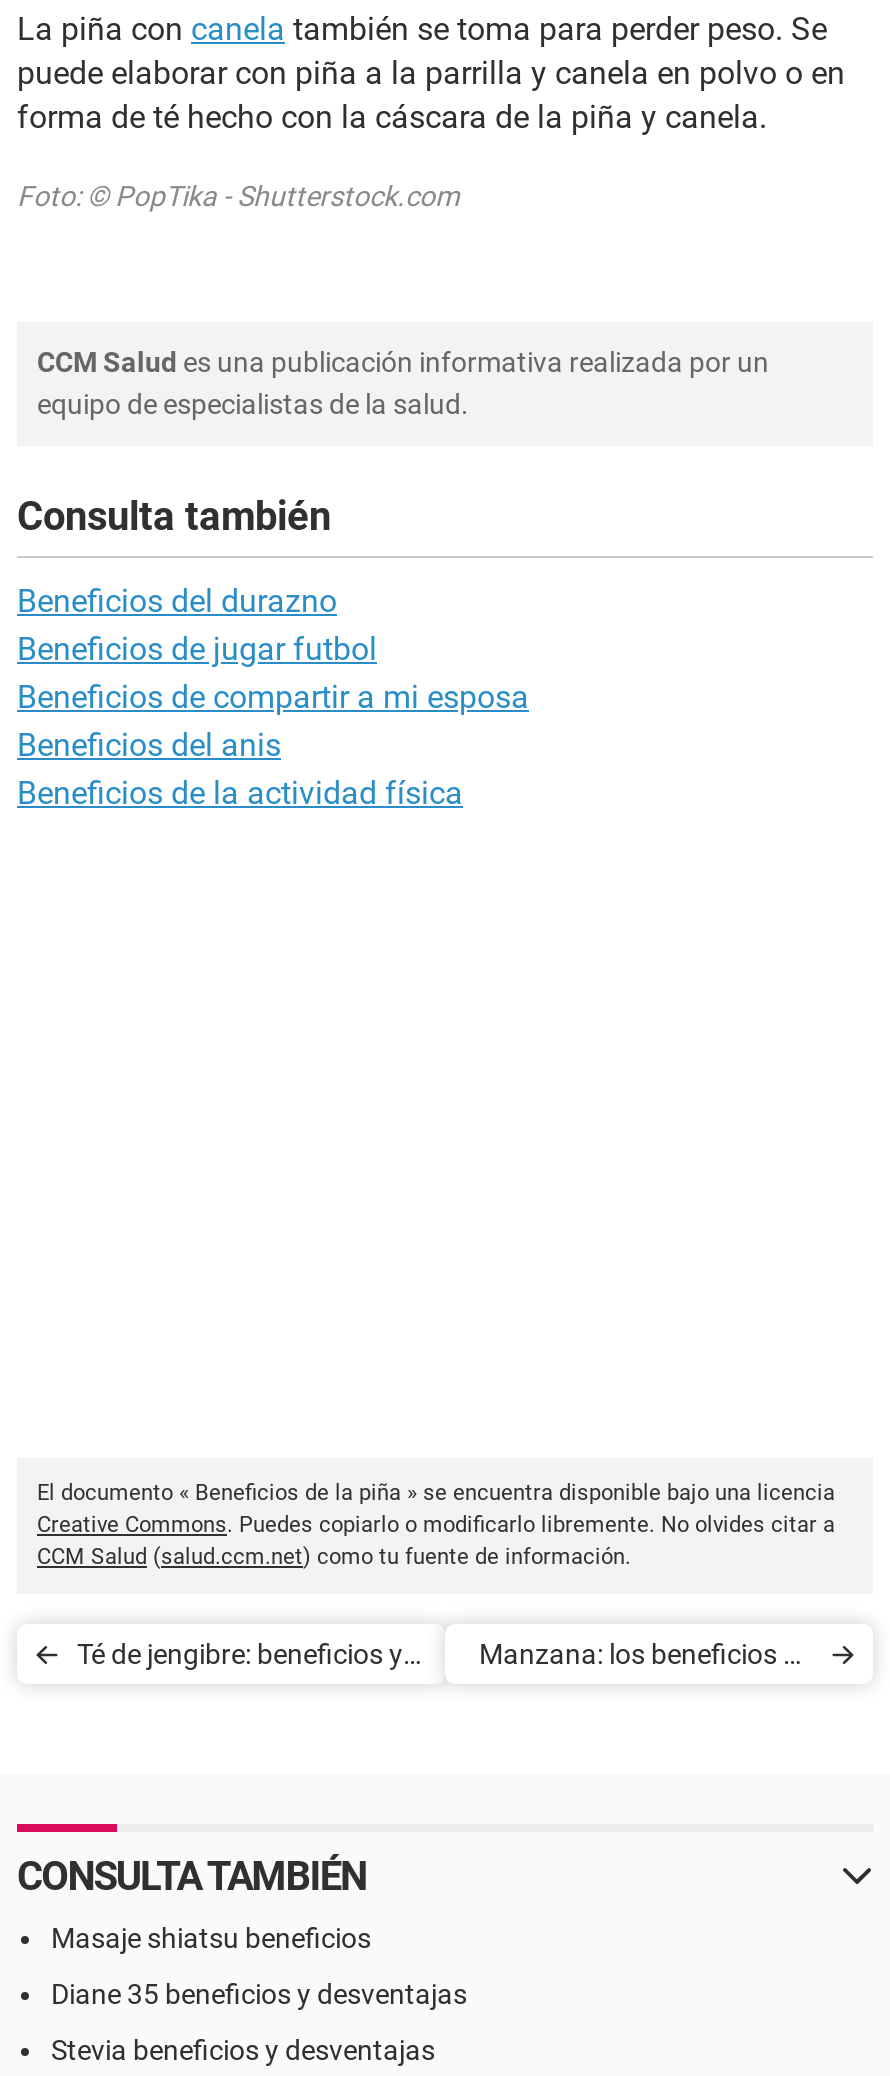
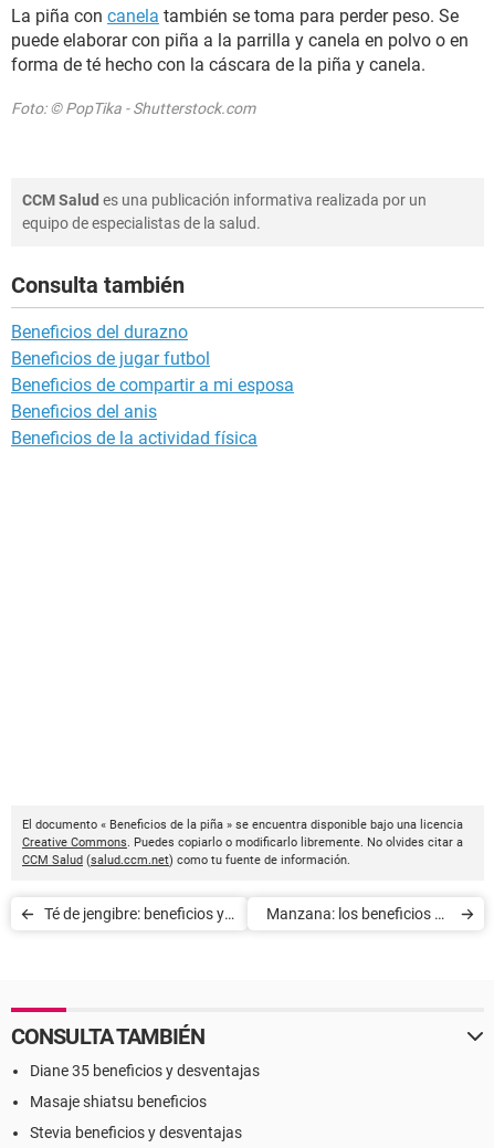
moved down: Masaje shiatsu beneficios

moved up: Diane 35 beneficios y desventajas
